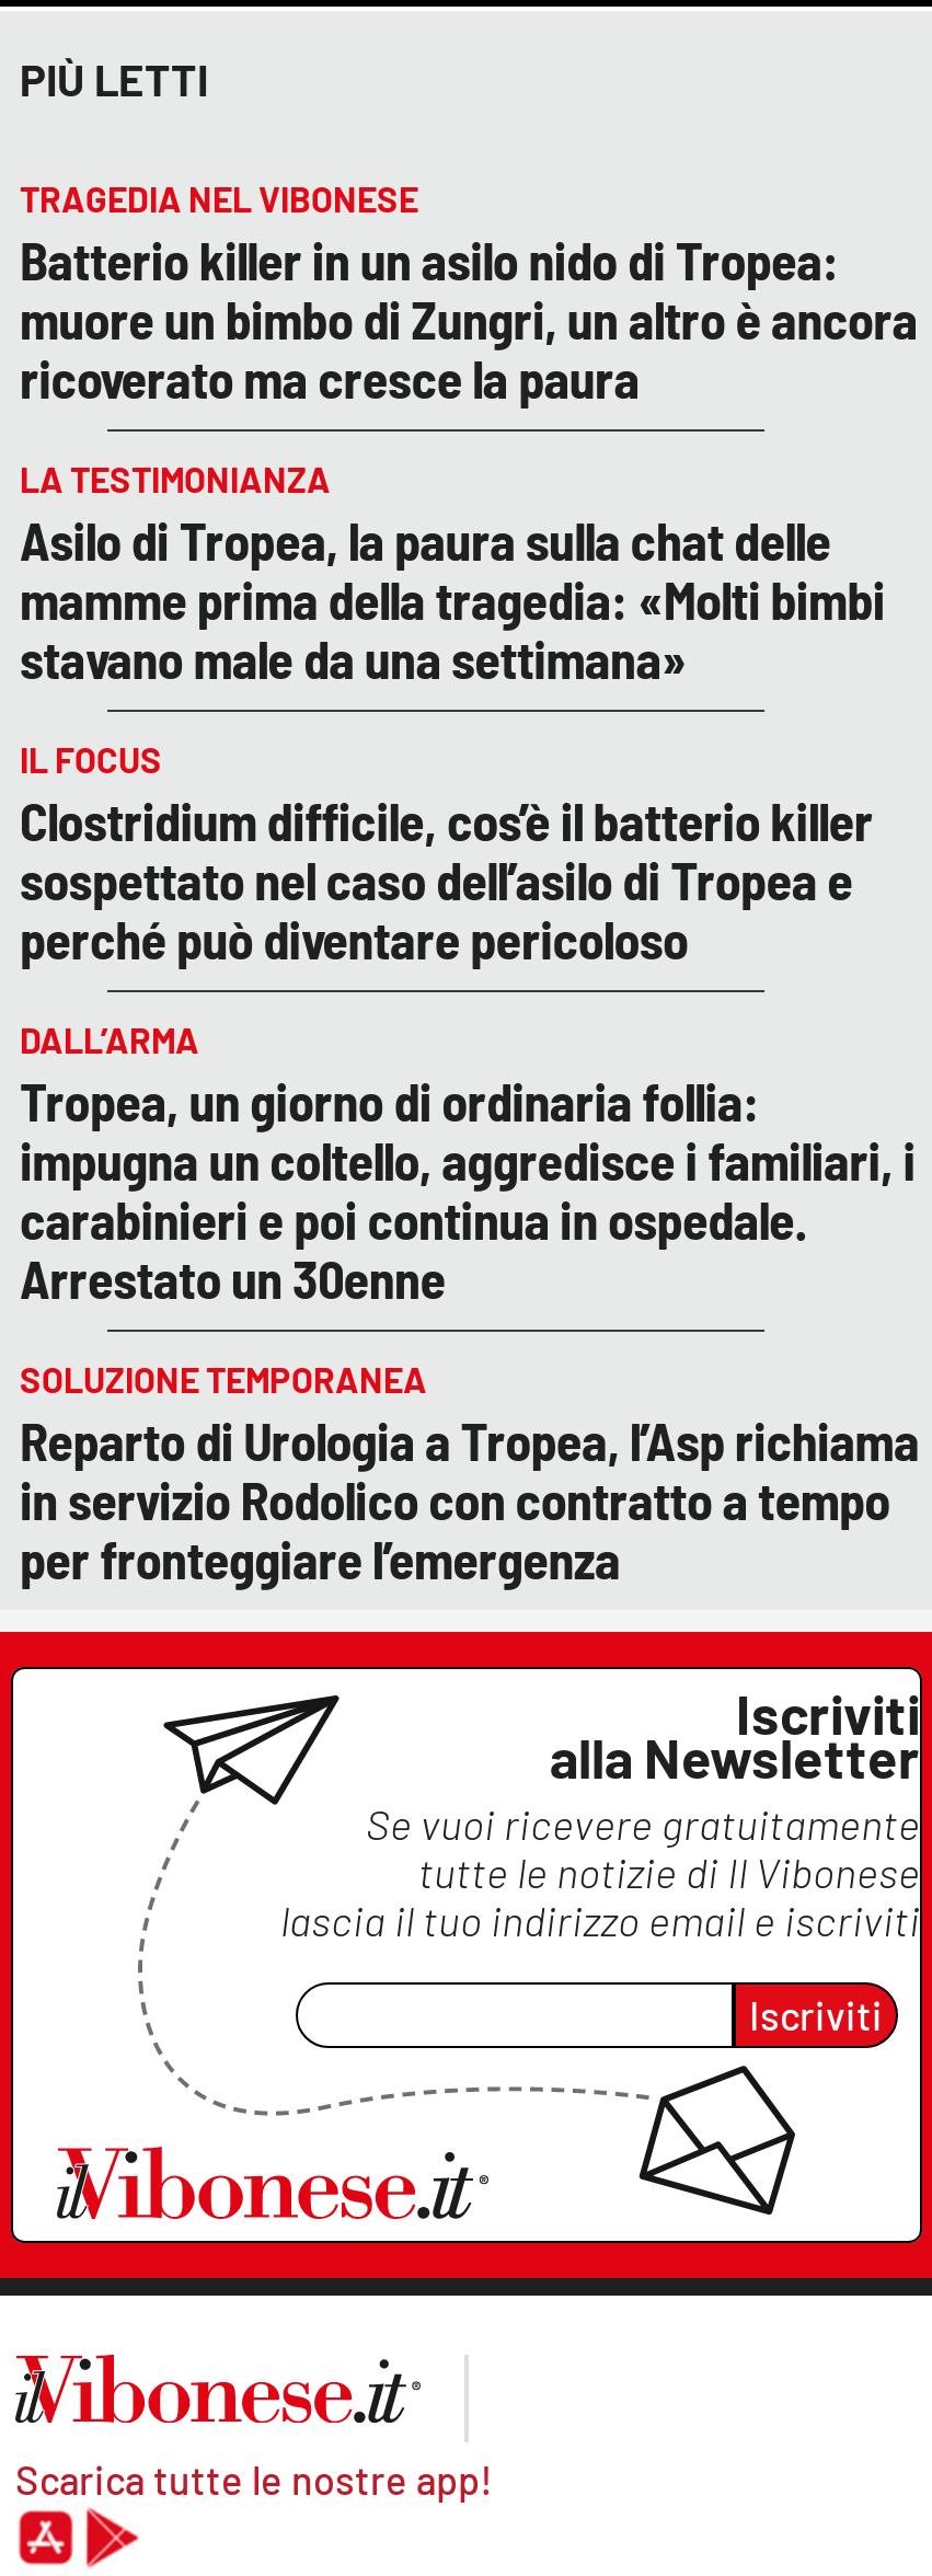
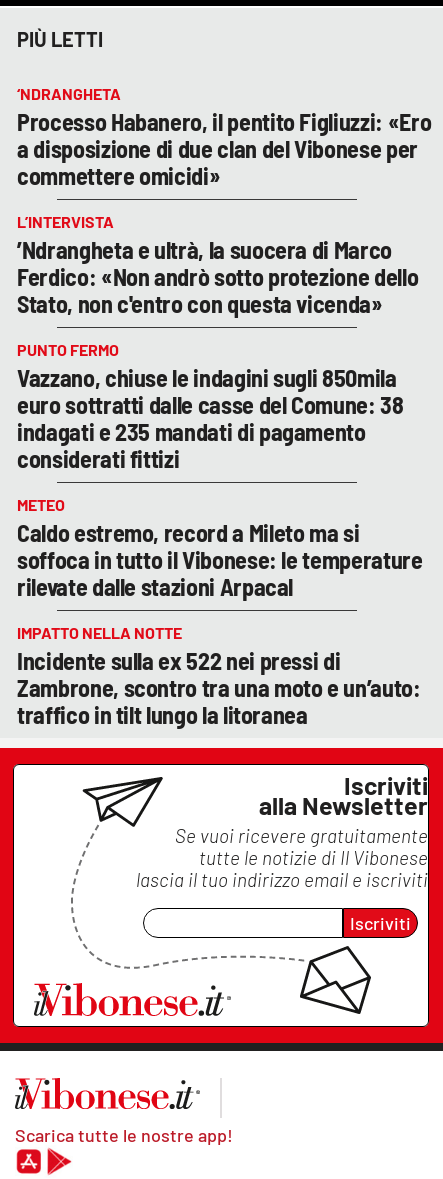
- TRAGEDIA NEL VIBONESE
- Batterio killer in un asilo nido di Tropea:
- muore un bimbo di Zungri, un altro è ancora
- ricoverato ma cresce la paura
+ ‘NDRANGHETA
+ Processo Habanero, il pentito Figliuzzi: «Ero
+ a disposizione di due clan del Vibonese per
+ commettere omicidi»

- LA TESTIMONIANZA
- Asilo di Tropea, la paura sulla chat delle
- mamme prima della tragedia: «Molti bimbi
- stavano male da una settimana»
+ L’INTERVISTA
+ ’Ndrangheta e ultrà, la suocera di Marco
+ Ferdico: «Non andrò sotto protezione dello
+ Stato, non c'entro con questa vicenda»

- IL FOCUS
- Clostridium difficile, cos’è il batterio killer
- sospettato nel caso dell’asilo di Tropea e
- perché può diventare pericoloso
+ PUNTO FERMO
+ Vazzano, chiuse le indagini sugli 850mila
+ euro sottratti dalle casse del Comune: 38
+ indagati e 235 mandati di pagamento
+ considerati fittizi

- DALL’ARMA
- Tropea, un giorno di ordinaria follia:
- impugna un coltello, aggredisce i familiari, i
- carabinieri e poi continua in ospedale.
- Arrestato un 30enne
+ METEO
+ Caldo estremo, record a Mileto ma si
+ soffoca in tutto il Vibonese: le temperature
+ rilevate dalle stazioni Arpacal

- SOLUZIONE TEMPORANEA
- Reparto di Urologia a Tropea, l’Asp richiama
- in servizio Rodolico con contratto a tempo
- per fronteggiare l’emergenza
+ IMPATTO NELLA NOTTE
+ Incidente sulla ex 522 nei pressi di
+ Zambrone, scontro tra una moto e un’auto:
+ traffico in tilt lungo la litoranea
